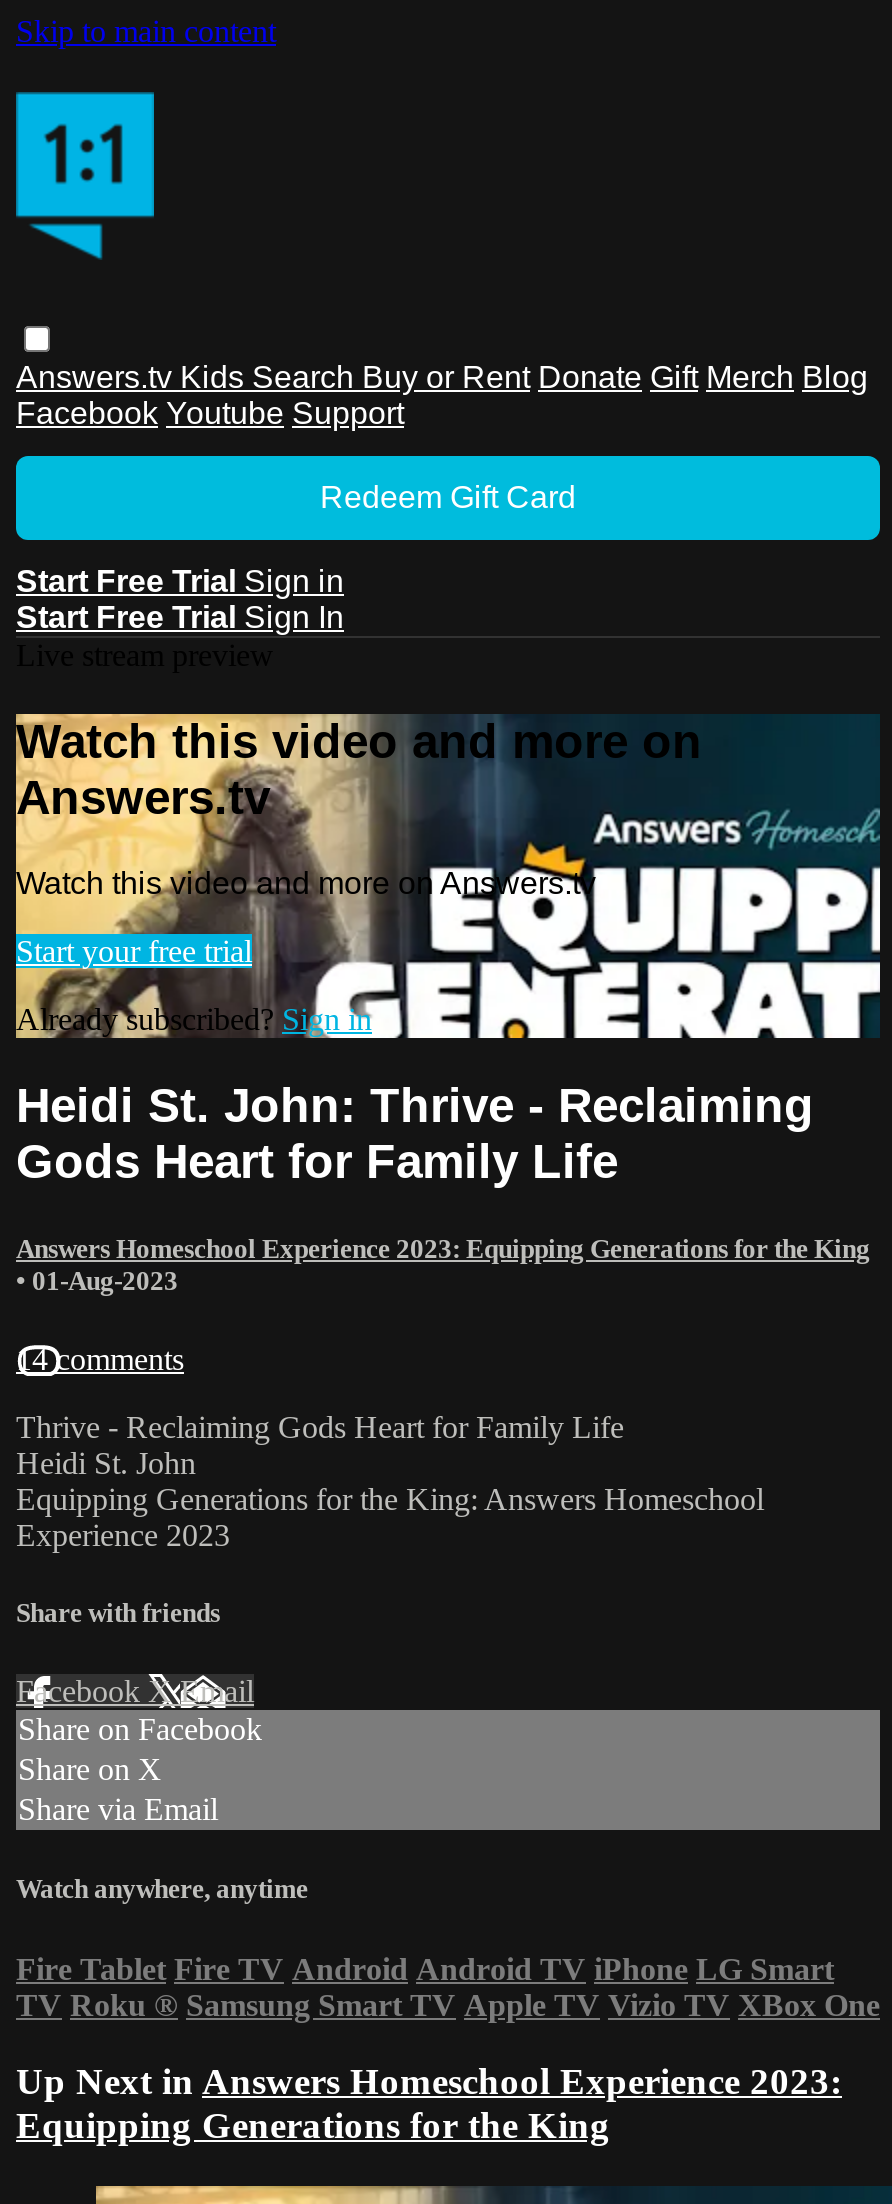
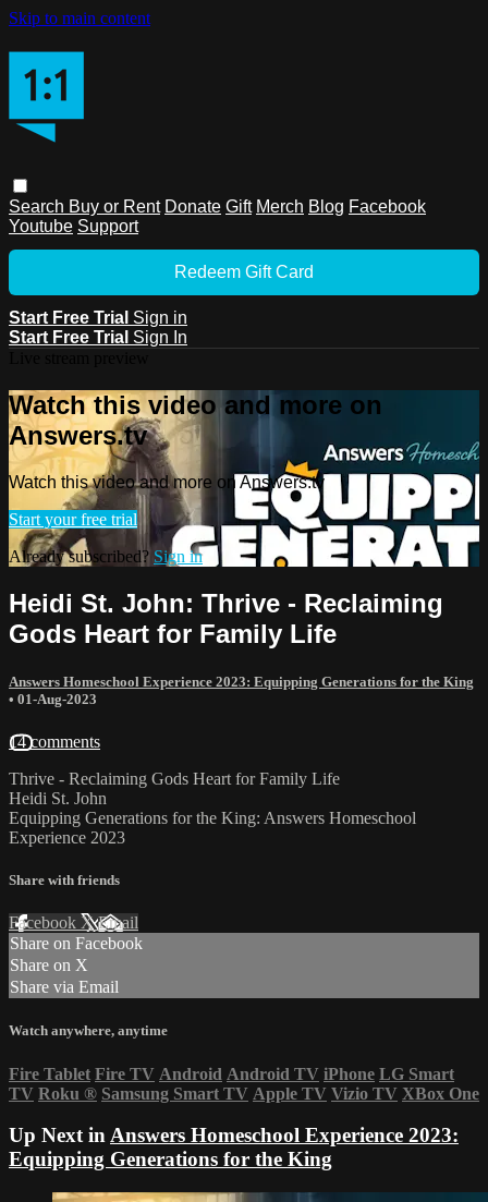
- Answers.tv Kids Search Buy or Rent Donate Gift Merch Blog
- Facebook Youtube Support
+ Search Buy or Rent Donate Gift Merch Blog Facebook
+ Youtube Support
